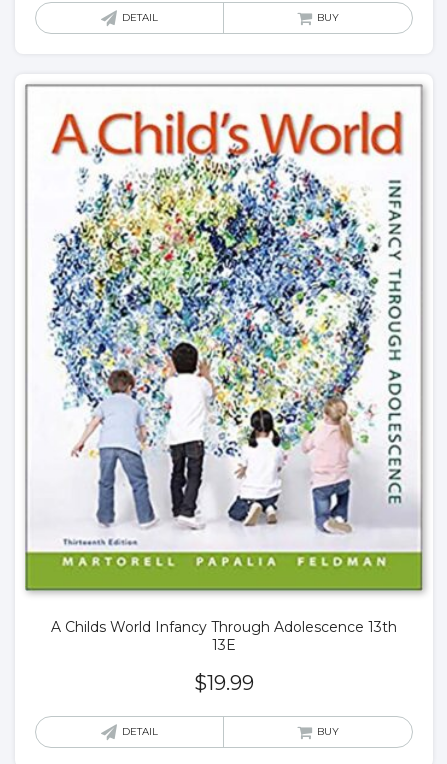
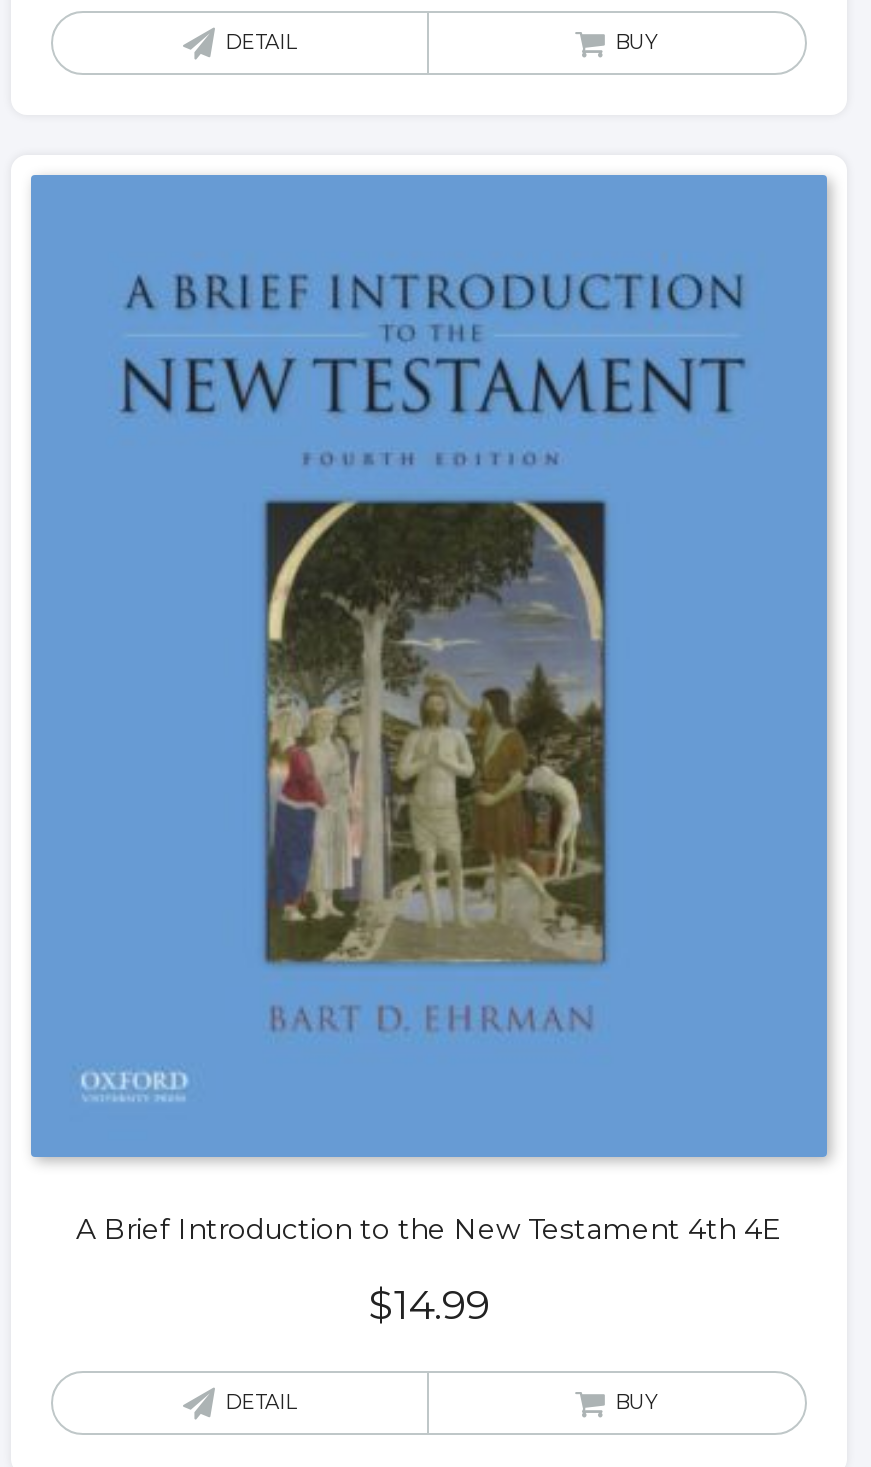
- [image]
- A Childs World Infancy Through Adolescence 13th
- 13E
+ [image]
+ A Brief Introduction to the New Testament 4th 4E

- $19.99
+ $14.99
